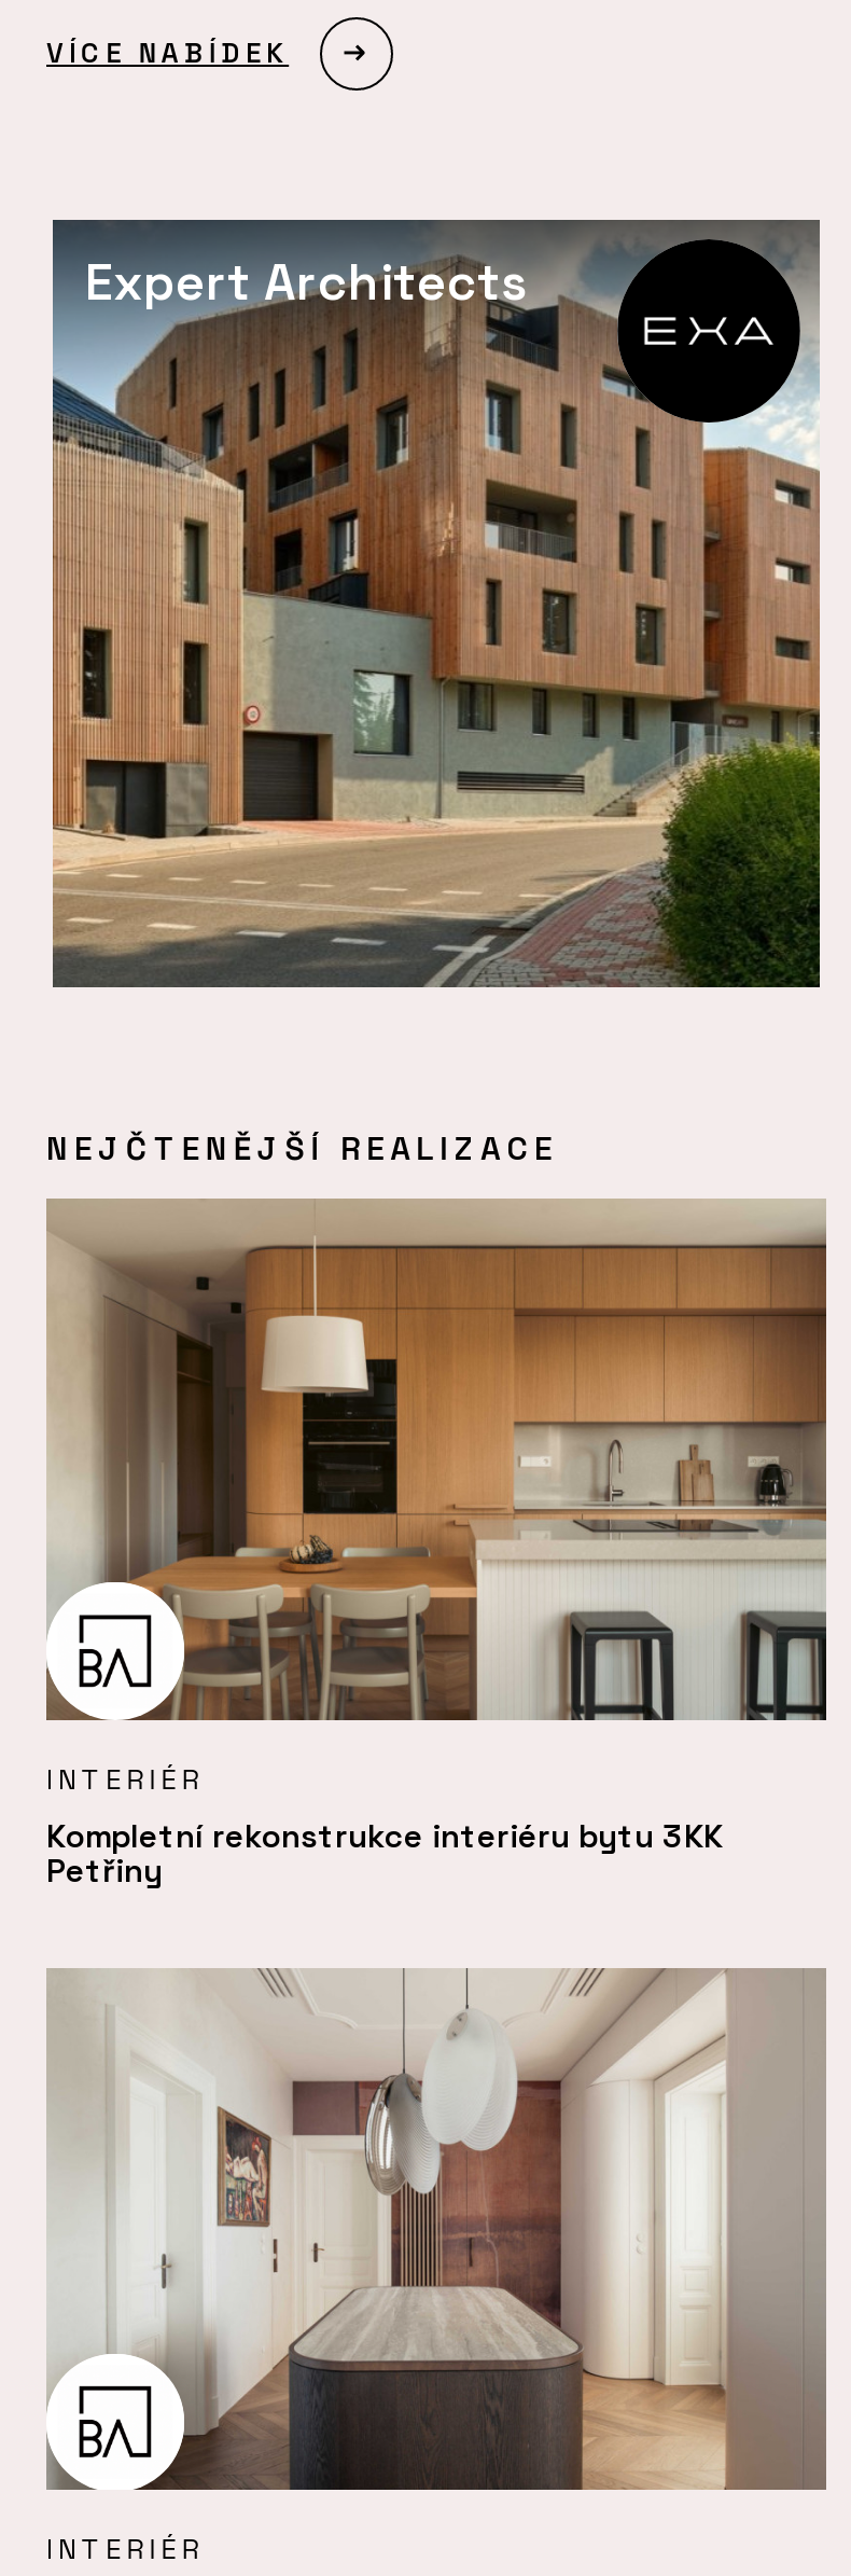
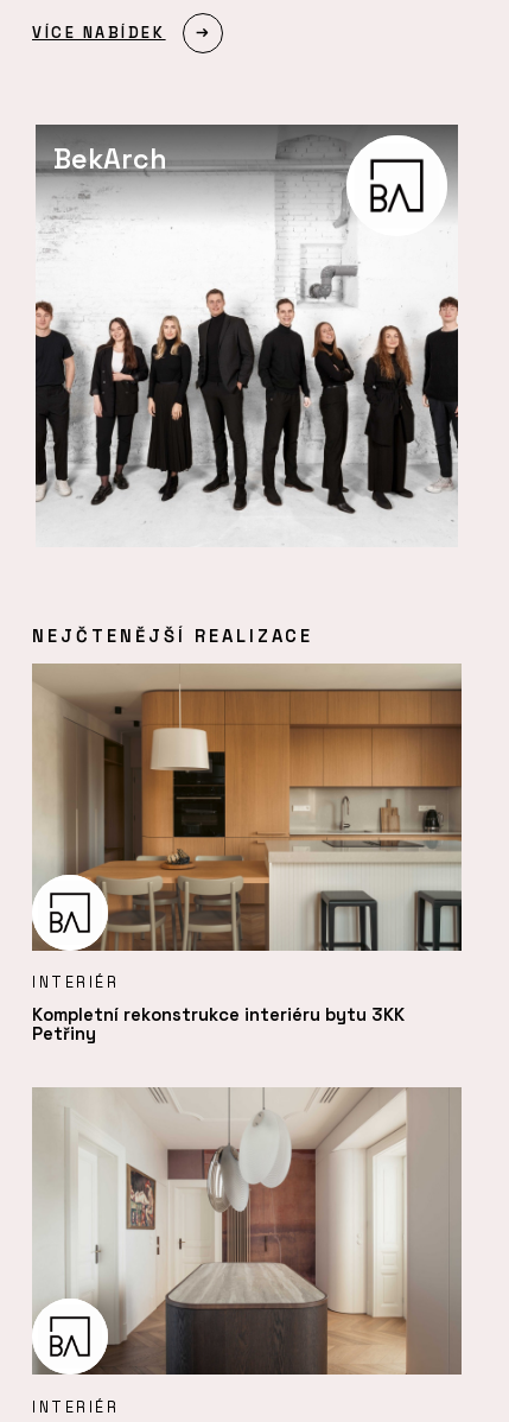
- [image]
- Expert Architects
+ [image]
+ BekArch
